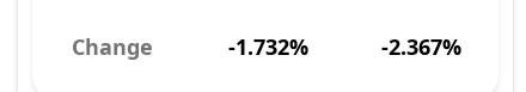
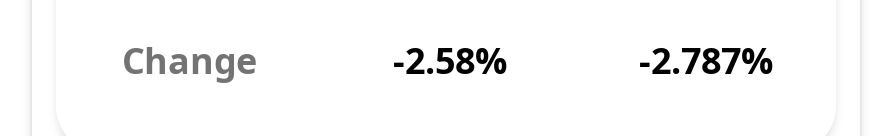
- -1.732%
+ -2.58%

- -2.367%
+ -2.787%
